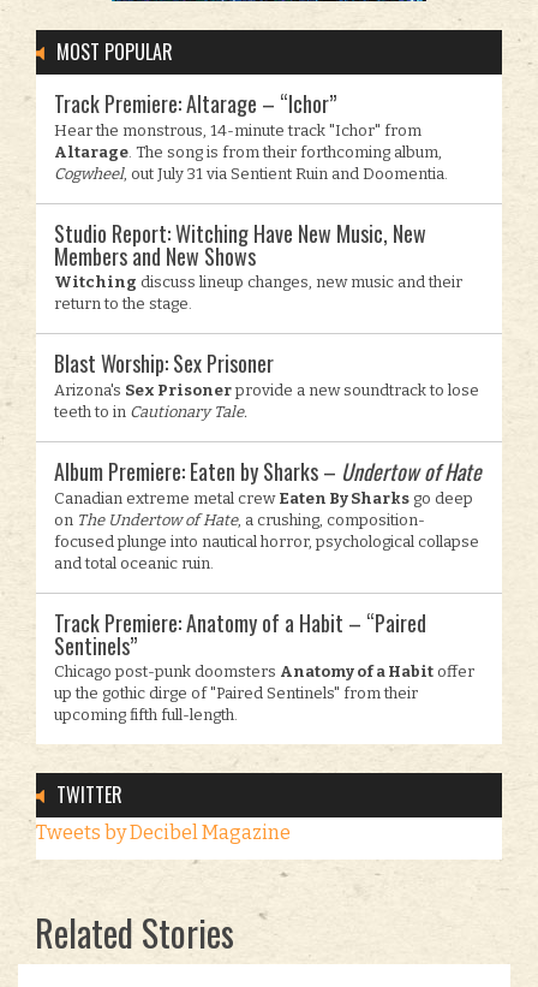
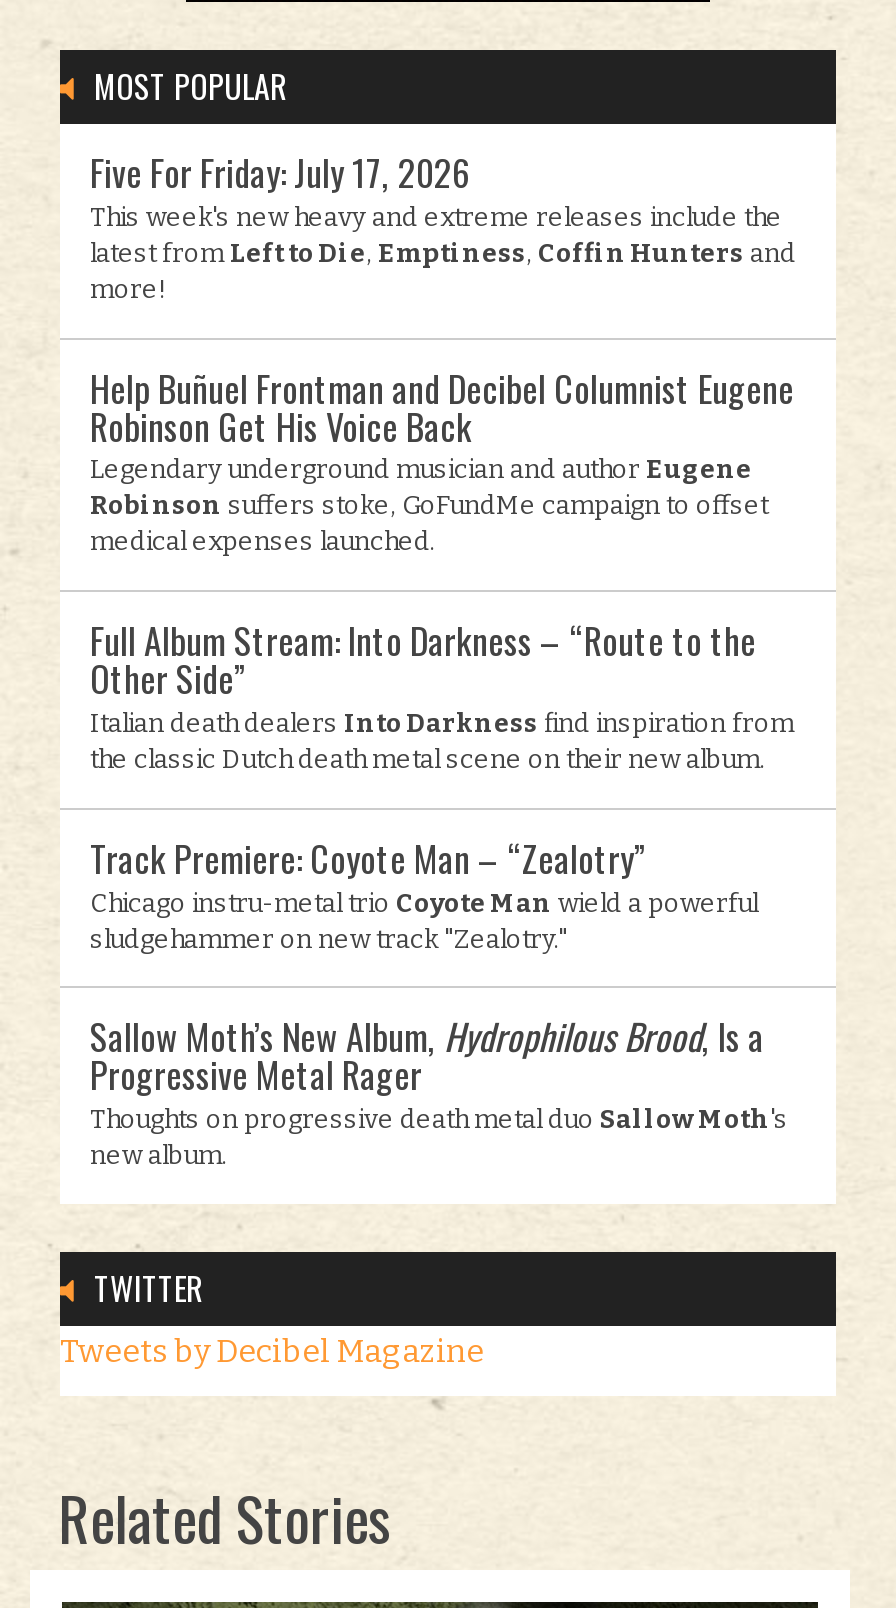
- Track Premiere: Altarage – “Ichor”
- Hear the monstrous, 14-minute track "Ichor" from
- Altarage. The song is from their forthcoming album,
- Cogwheel, out July 31 via Sentient Ruin and Doomentia.
+ Five For Friday: July 17, 2026
+ This week's new heavy and extreme releases include the
+ latest from Left to Die, Emptiness, Coffin Hunters and
+ more!

- Studio Report: Witching Have New Music, New
- Members and New Shows
- Witching discuss lineup changes, new music and their
- return to the stage.
+ Help Buñuel Frontman and Decibel Columnist Eugene
+ Robinson Get His Voice Back
+ Legendary underground musician and author Eugene
+ Robinson suffers stoke, GoFundMe campaign to offset
+ medical expenses launched.

- Blast Worship: Sex Prisoner
- Arizona's Sex Prisoner provide a new soundtrack to lose
- teeth to in Cautionary Tale.
+ Full Album Stream: Into Darkness – “Route to the
+ Other Side”
+ Italian death dealers Into Darkness find inspiration from
+ the classic Dutch death metal scene on their new album.

- Album Premiere: Eaten by Sharks – Undertow of Hate
- Canadian extreme metal crew Eaten By Sharks go deep
- on The Undertow of Hate, a crushing, composition-
- focused plunge into nautical horror, psychological collapse
- and total oceanic ruin.
+ Track Premiere: Coyote Man – “Zealotry”
+ Chicago instru-metal trio Coyote Man wield a powerful
+ sludgehammer on new track "Zealotry."

- Track Premiere: Anatomy of a Habit – “Paired
- Sentinels”
- Chicago post-punk doomsters Anatomy of a Habit offer
- up the gothic dirge of "Paired Sentinels" from their
- upcoming fifth full-length.
+ Sallow Moth’s New Album, Hydrophilous Brood, Is a
+ Progressive Metal Rager
+ Thoughts on progressive death metal duo Sallow Moth's
+ new album.
